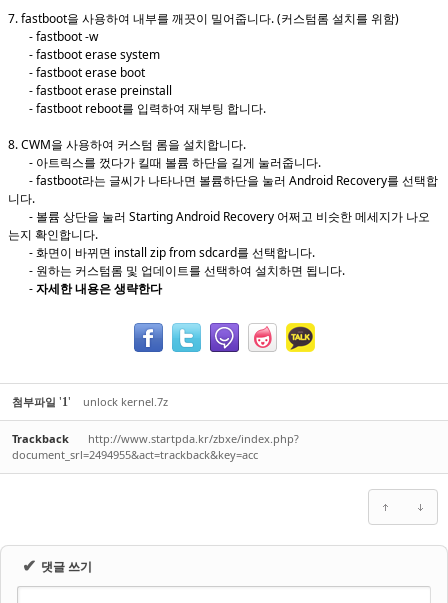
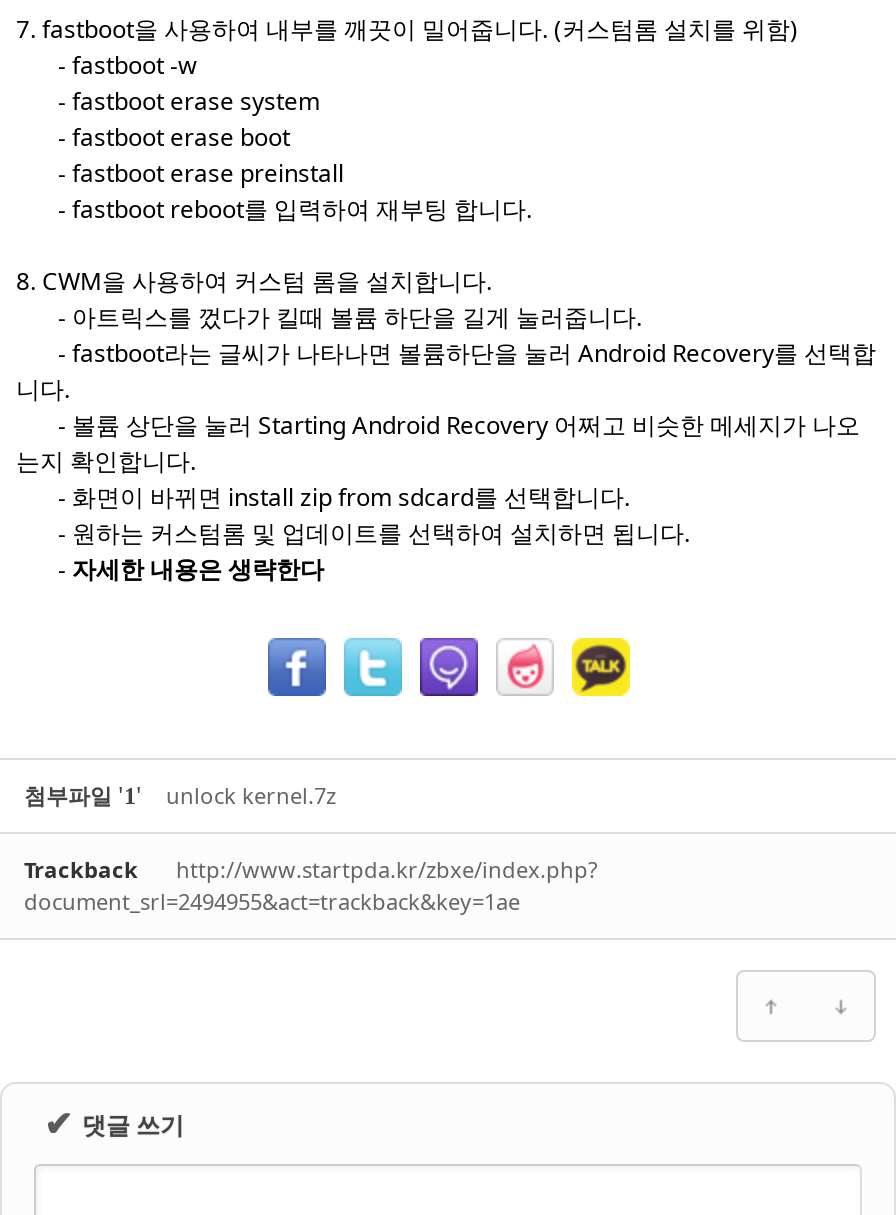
- document_srl=2494955&act=trackback&key=acc
+ document_srl=2494955&act=trackback&key=1ae
